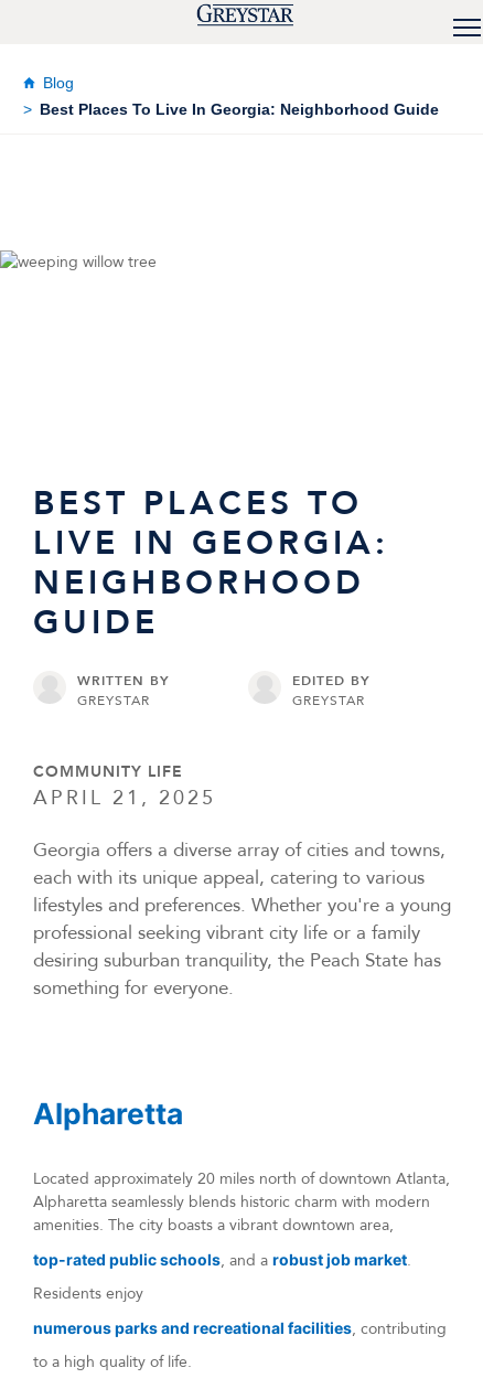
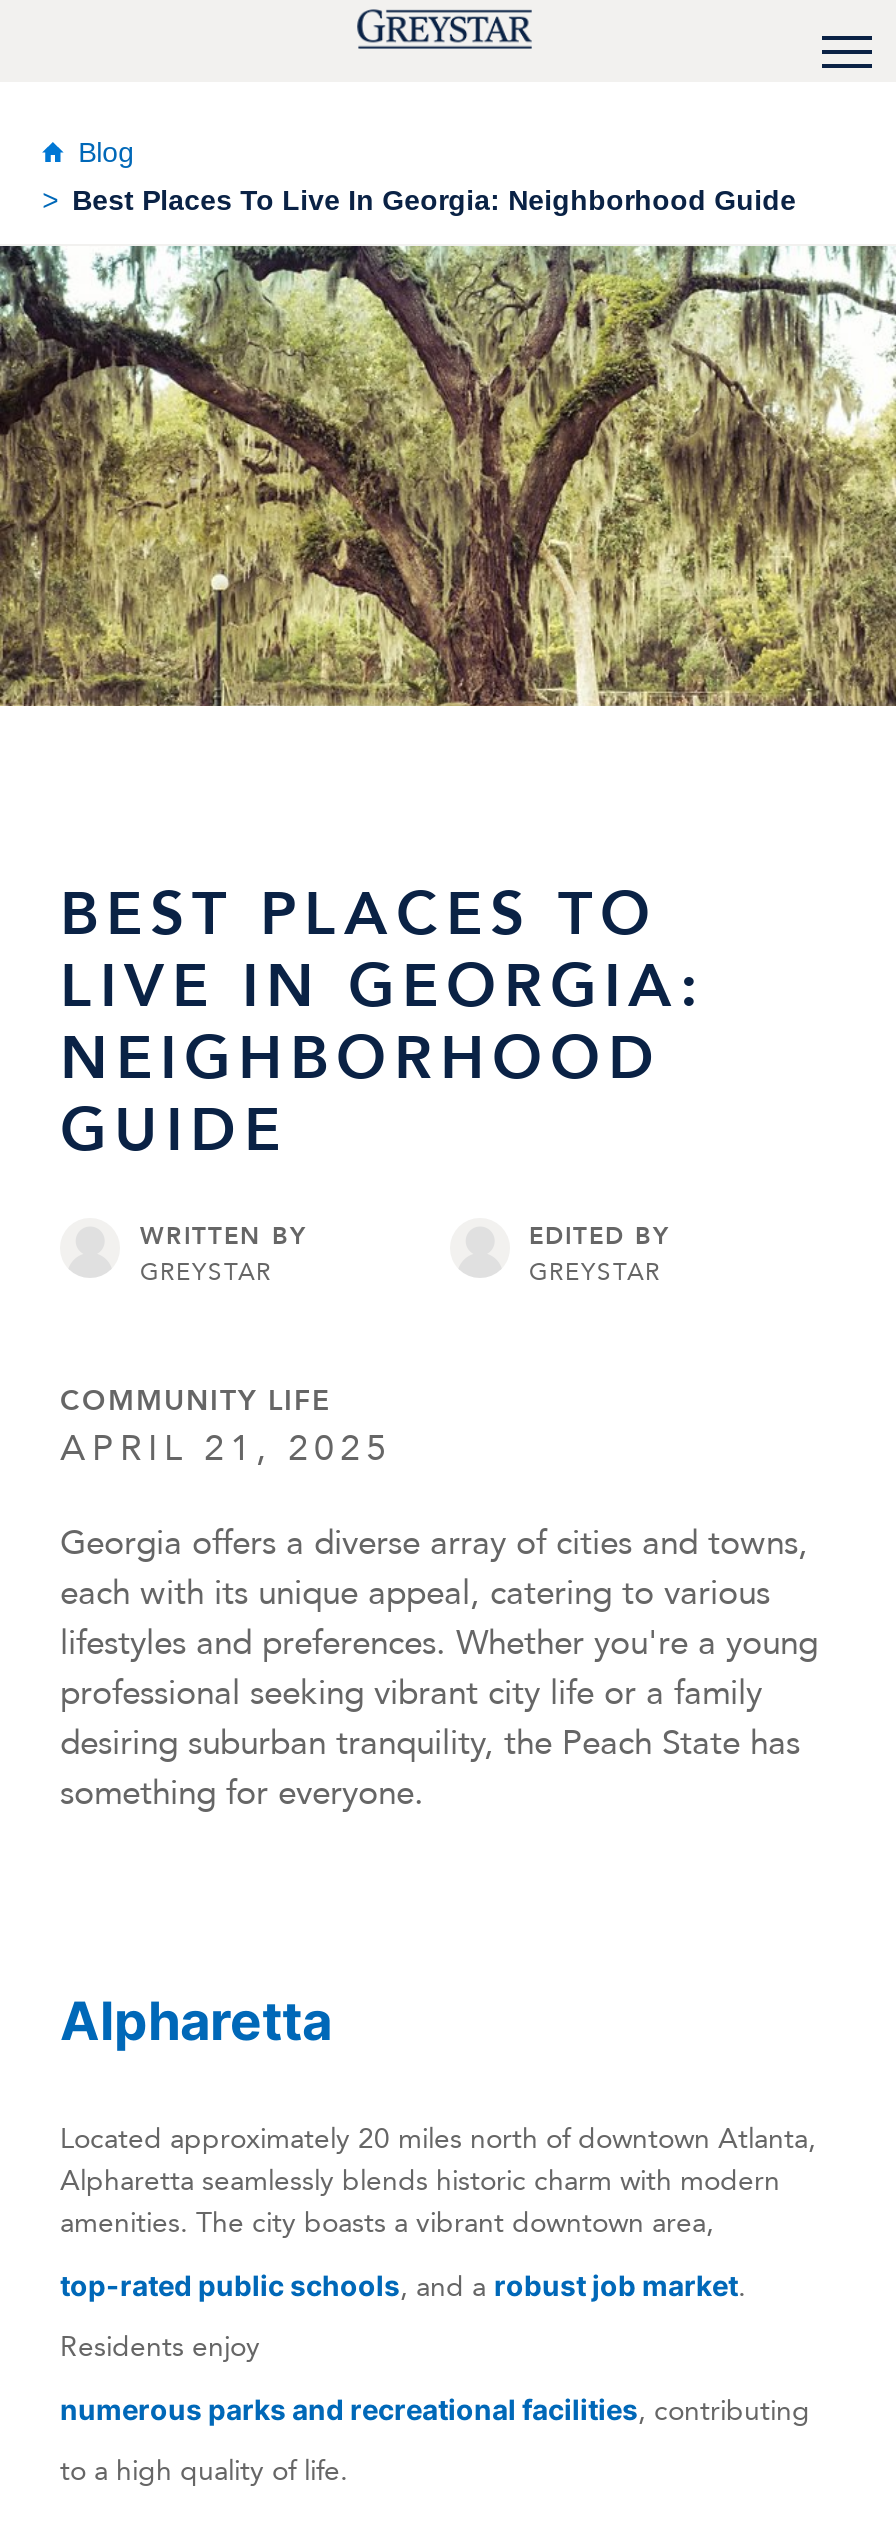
+ [image]
